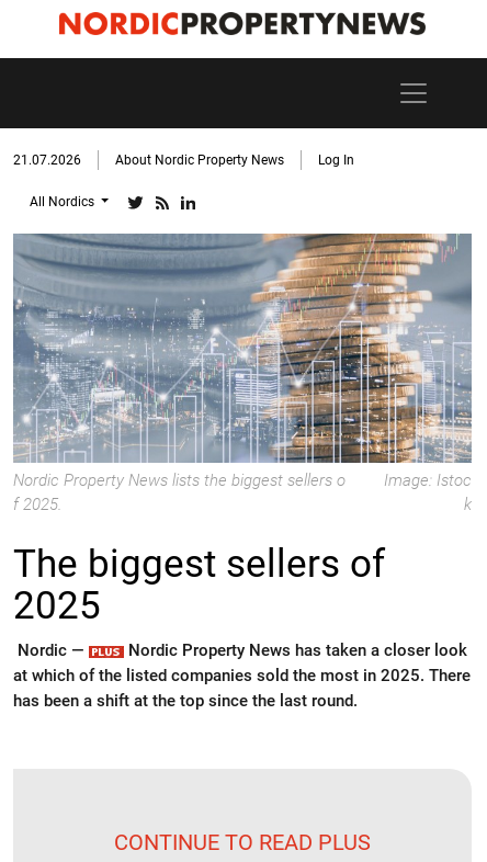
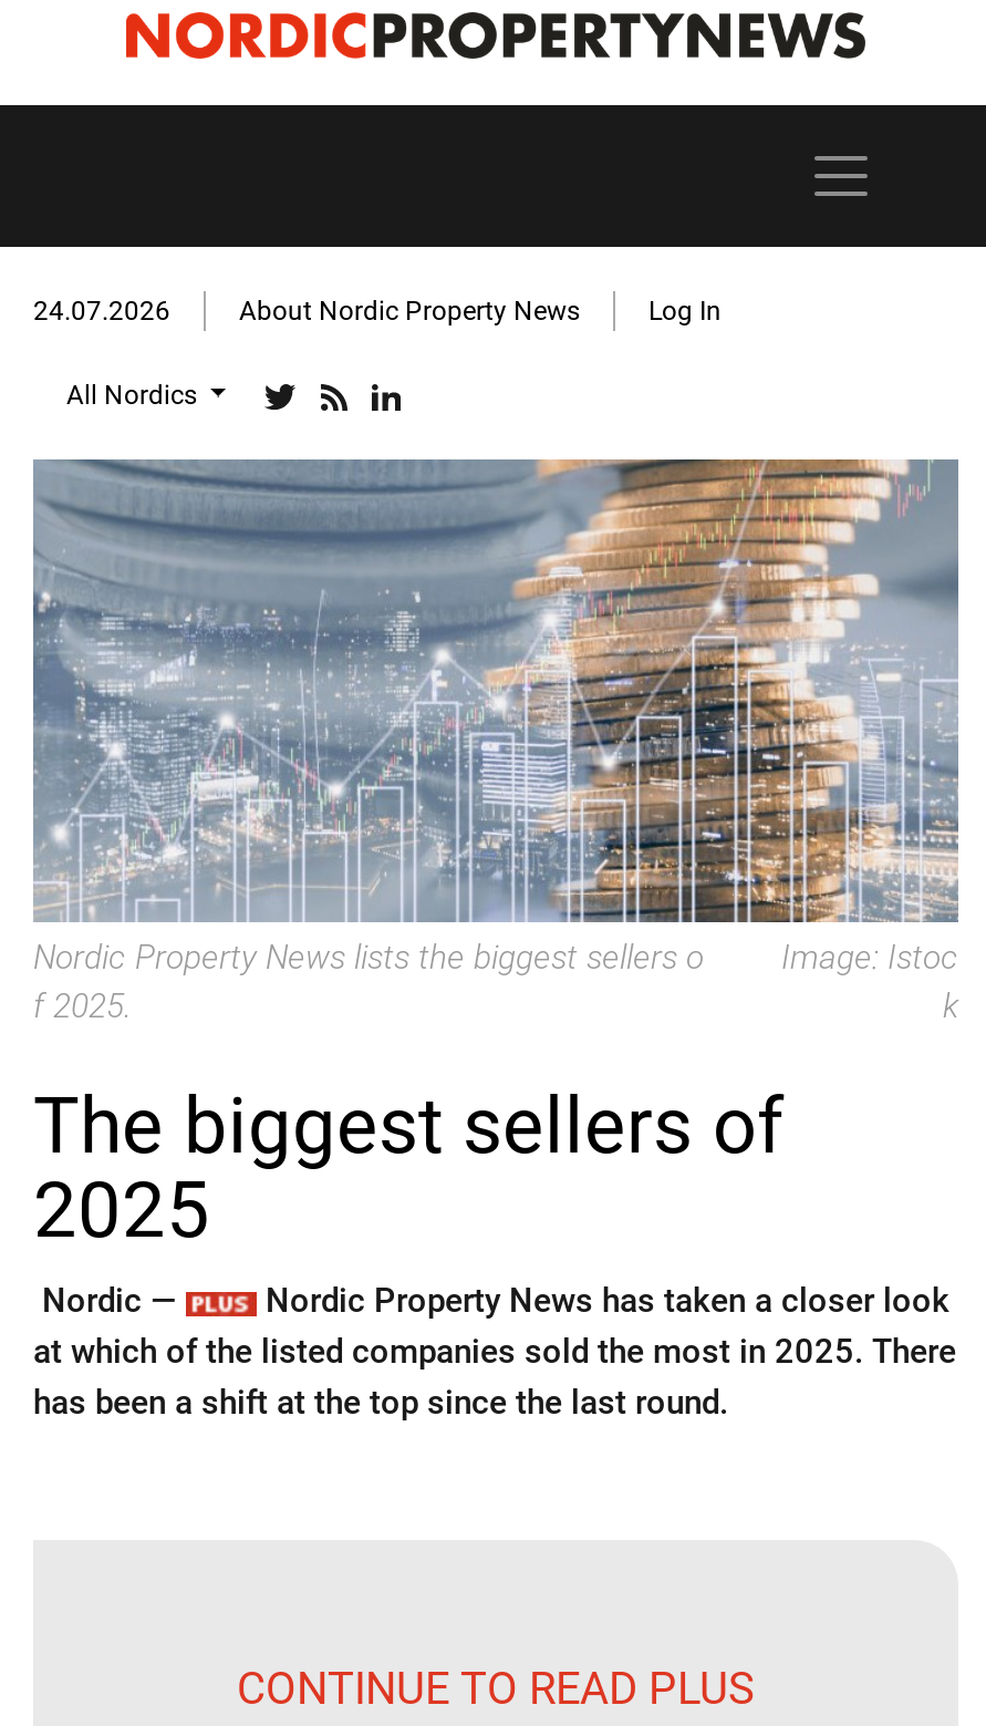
- 21.07.2026
+ 24.07.2026
